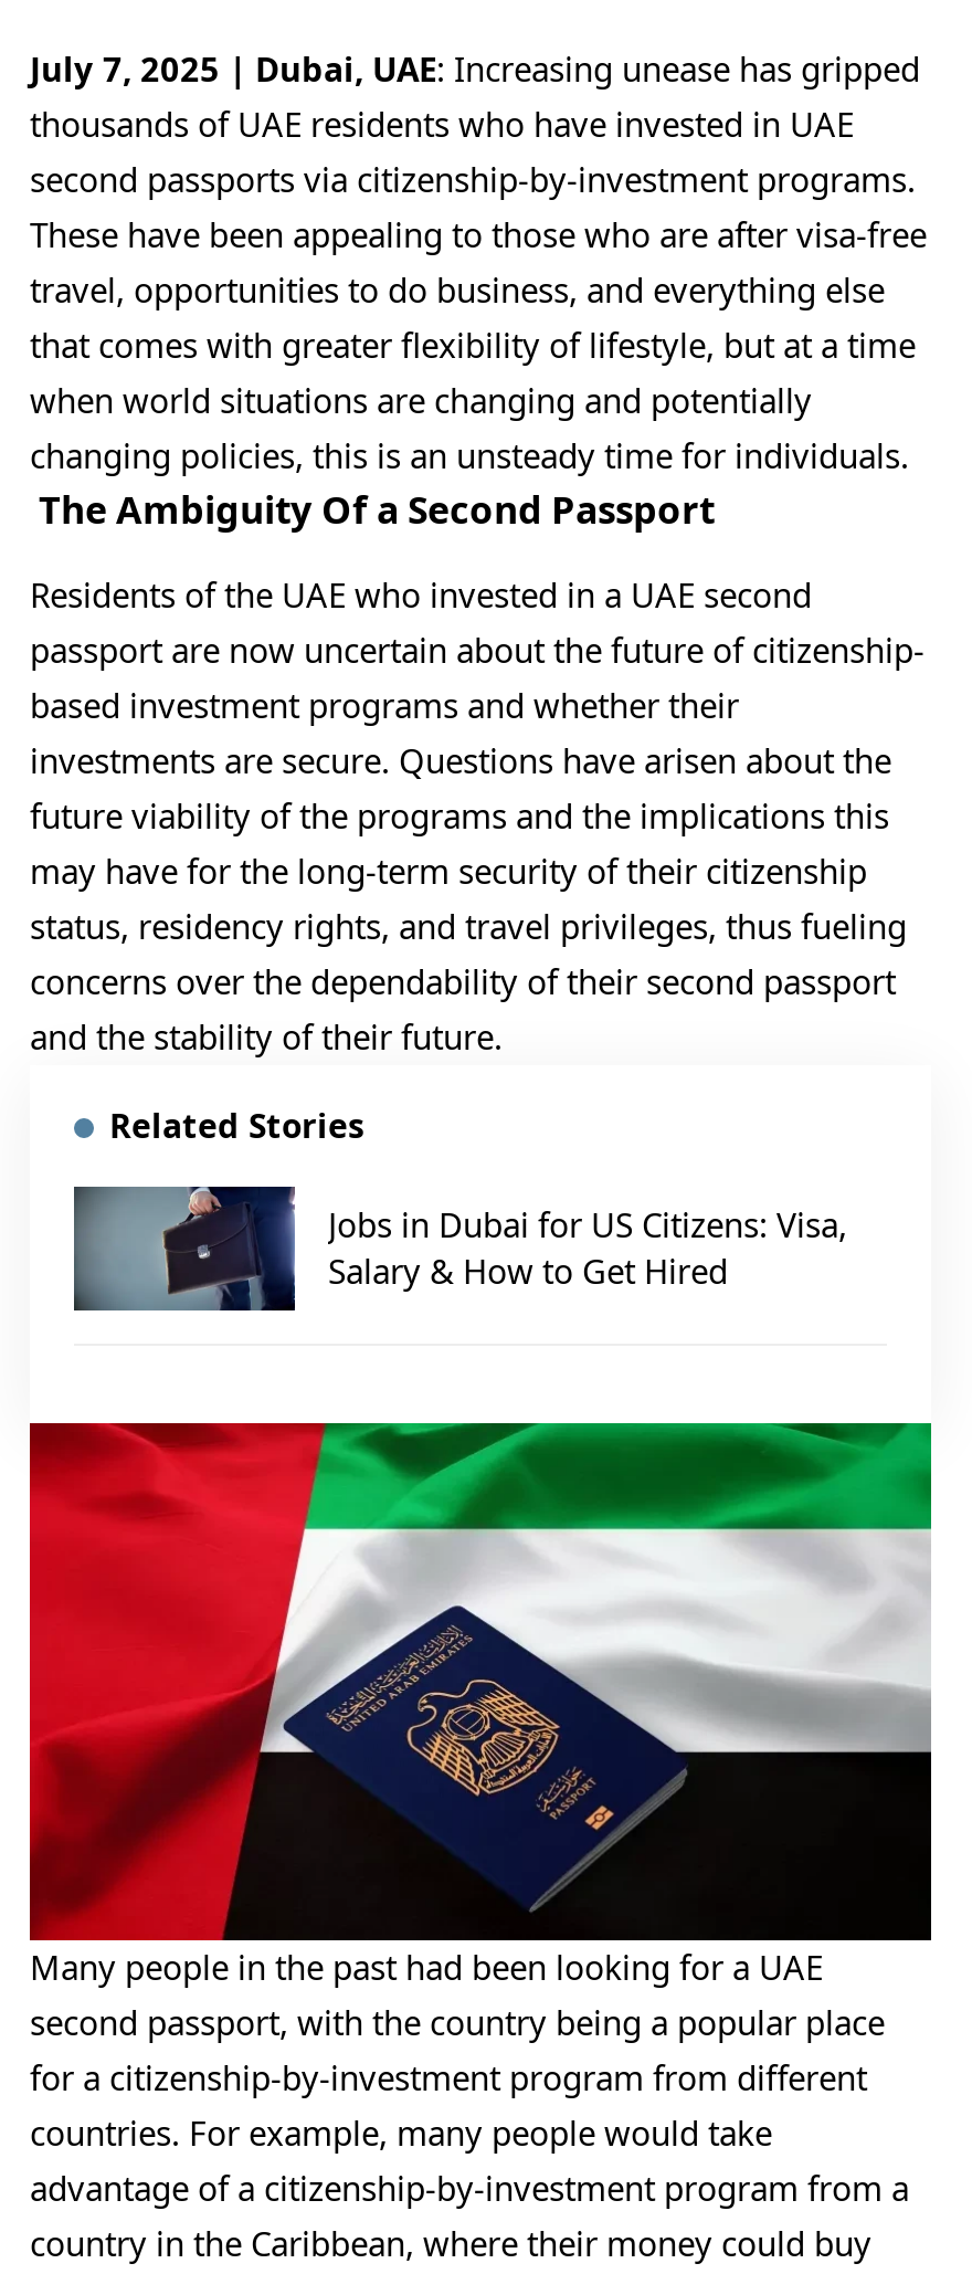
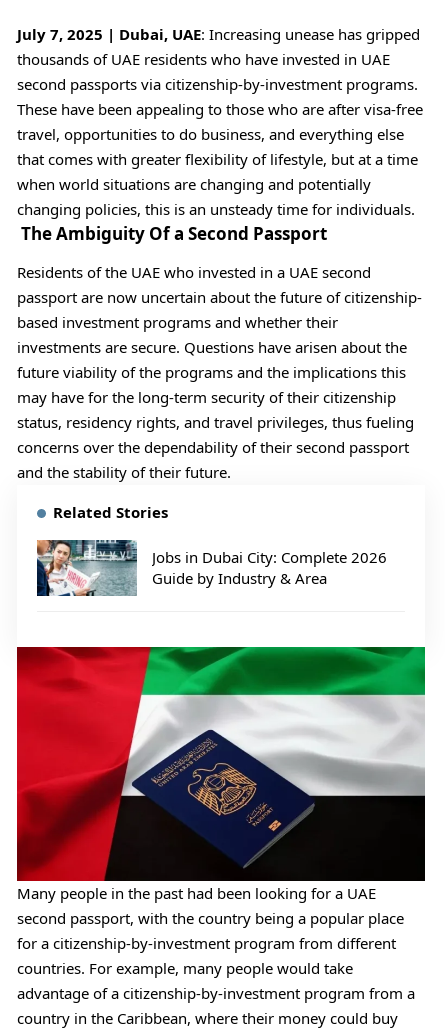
- [image]
- Jobs in Dubai for US Citizens: Visa,
- Salary & How to Get Hired
+ [image]
+ Jobs in Dubai City: Complete 2026
+ Guide by Industry & Area
